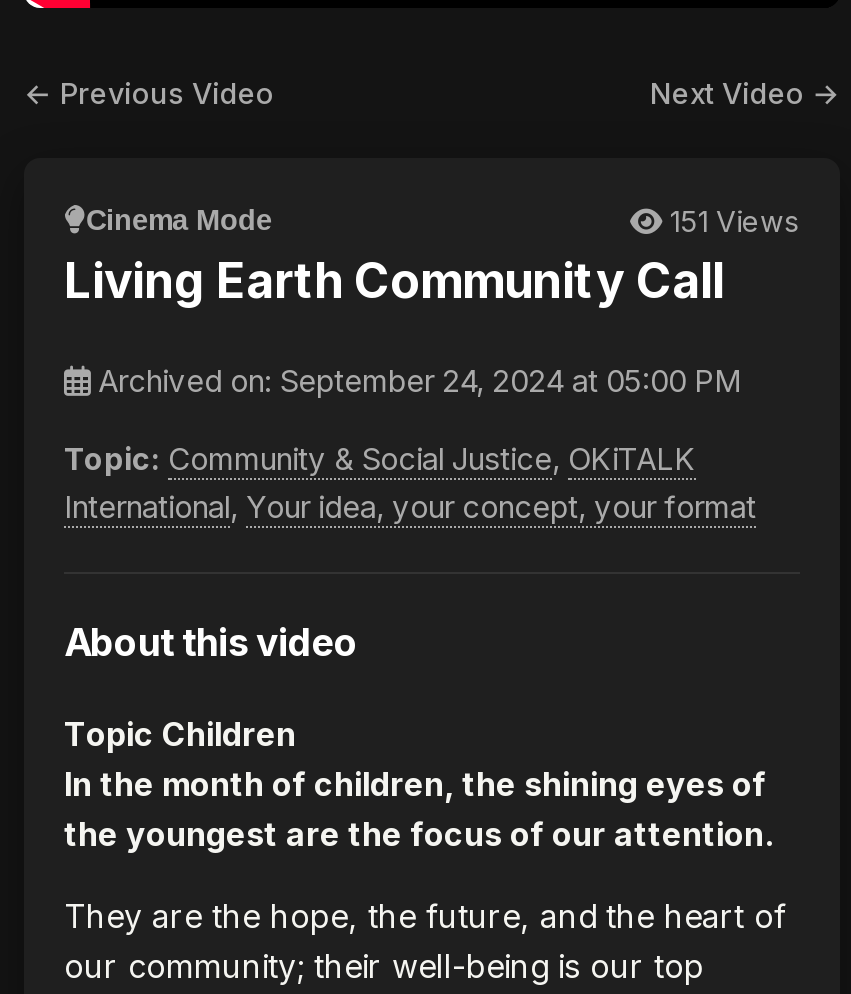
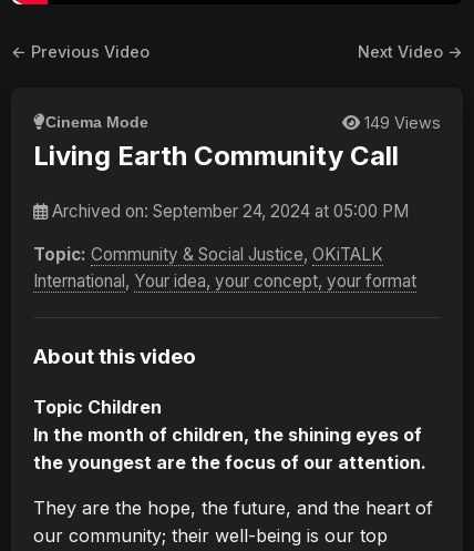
- 151 Views
+ 149 Views
